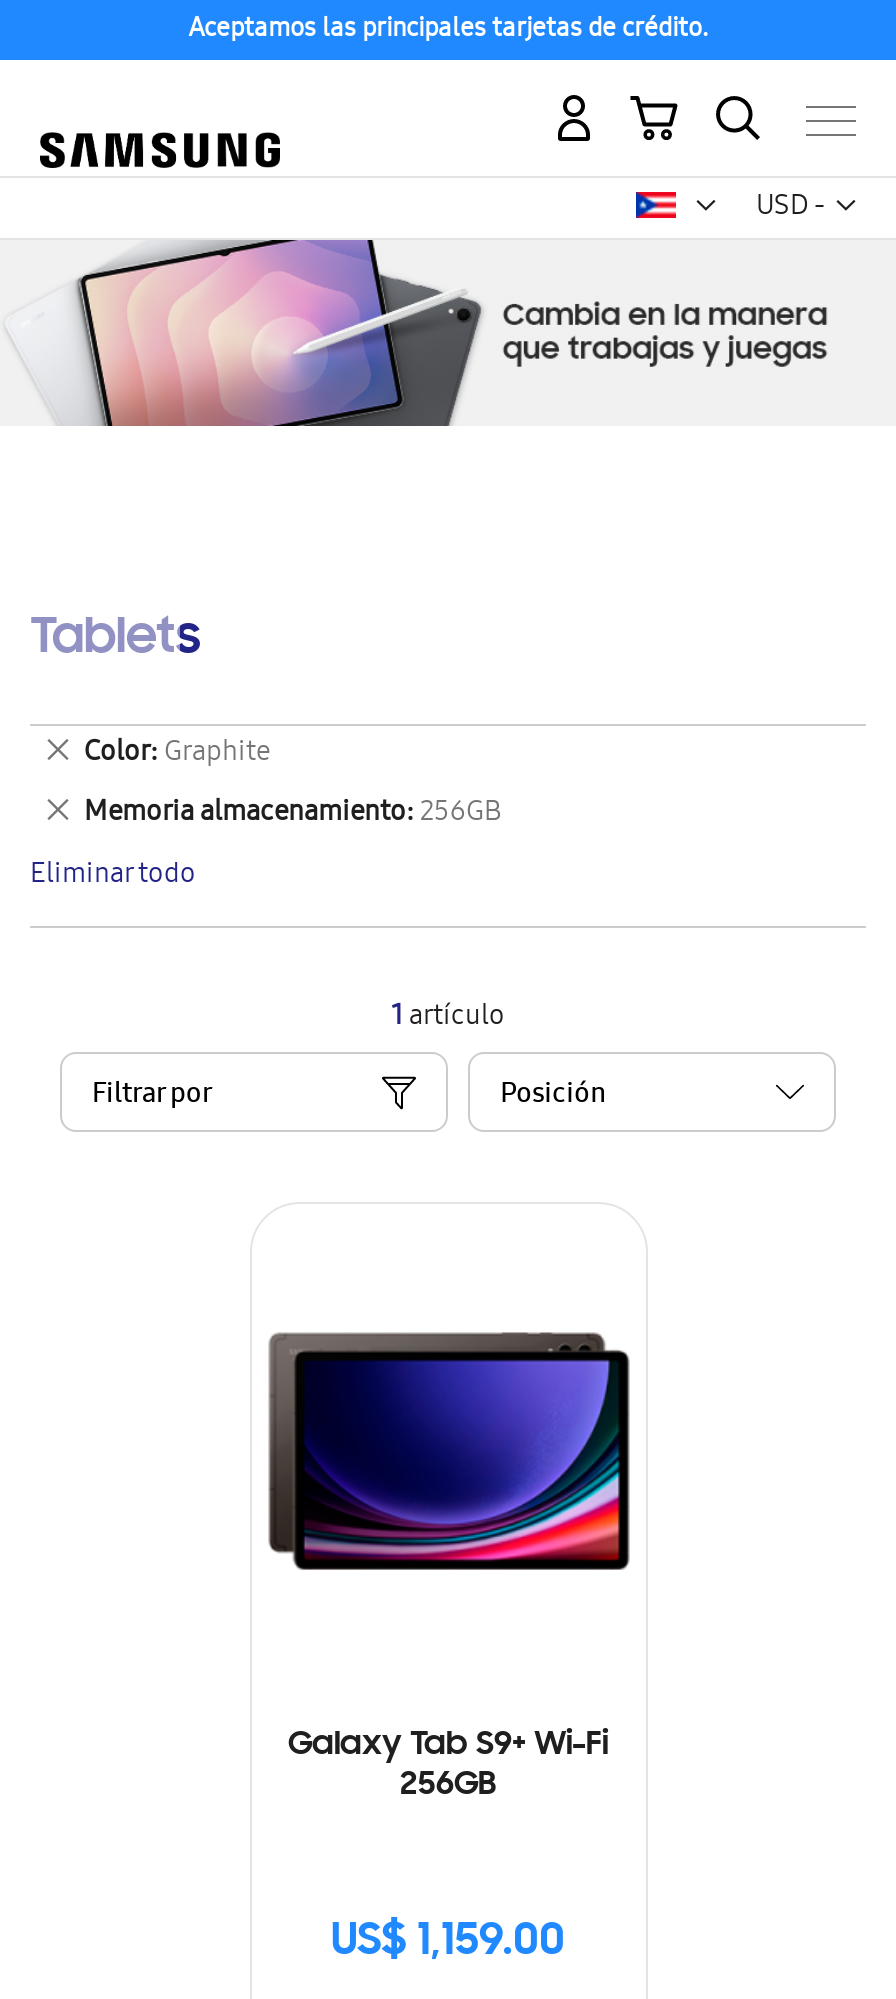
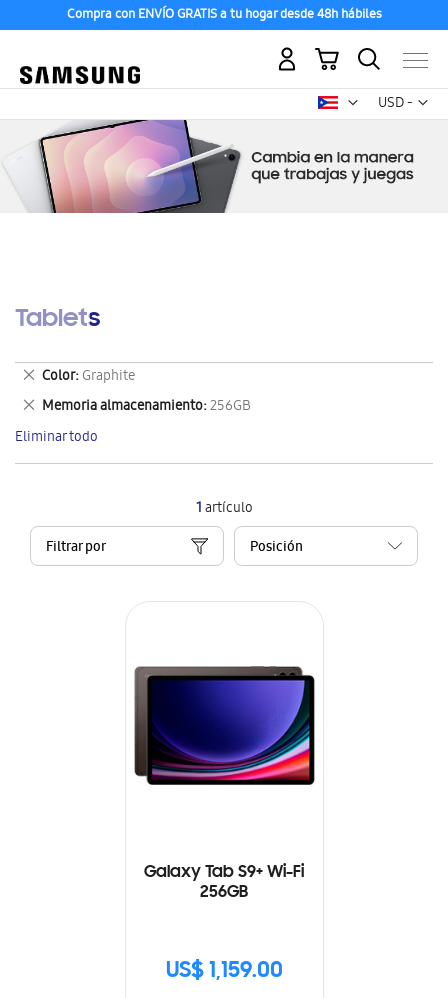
- Aceptamos las principales tarjetas de crédito.
+ Compra con ENVÍO GRATIS a tu hogar desde 48h hábiles
